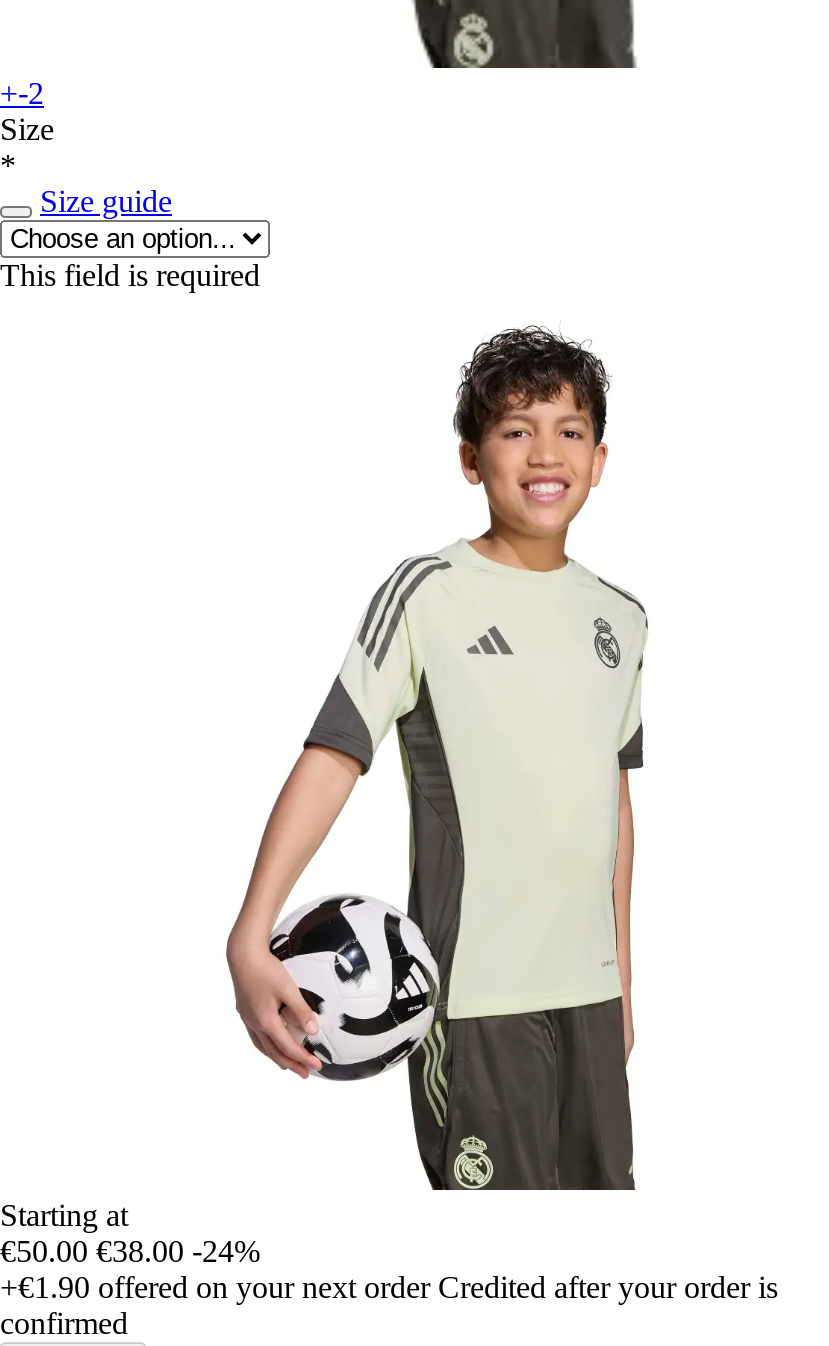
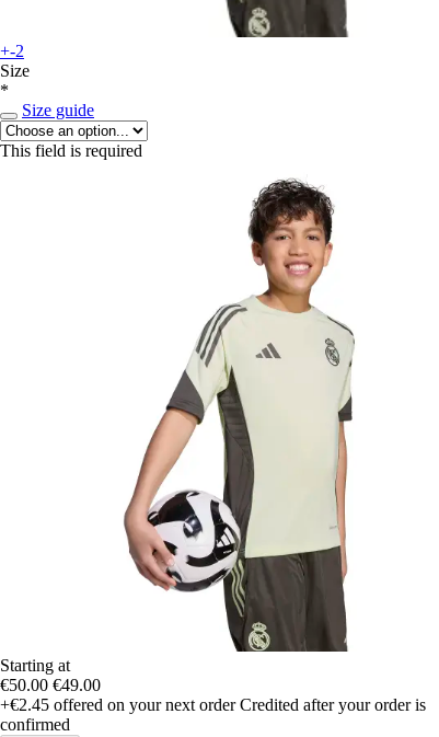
- €50.00 €38.00 -24%
- +€1.90 offered on your next order Credited after your order is
+ €50.00 €49.00
+ +€2.45 offered on your next order Credited after your order is
